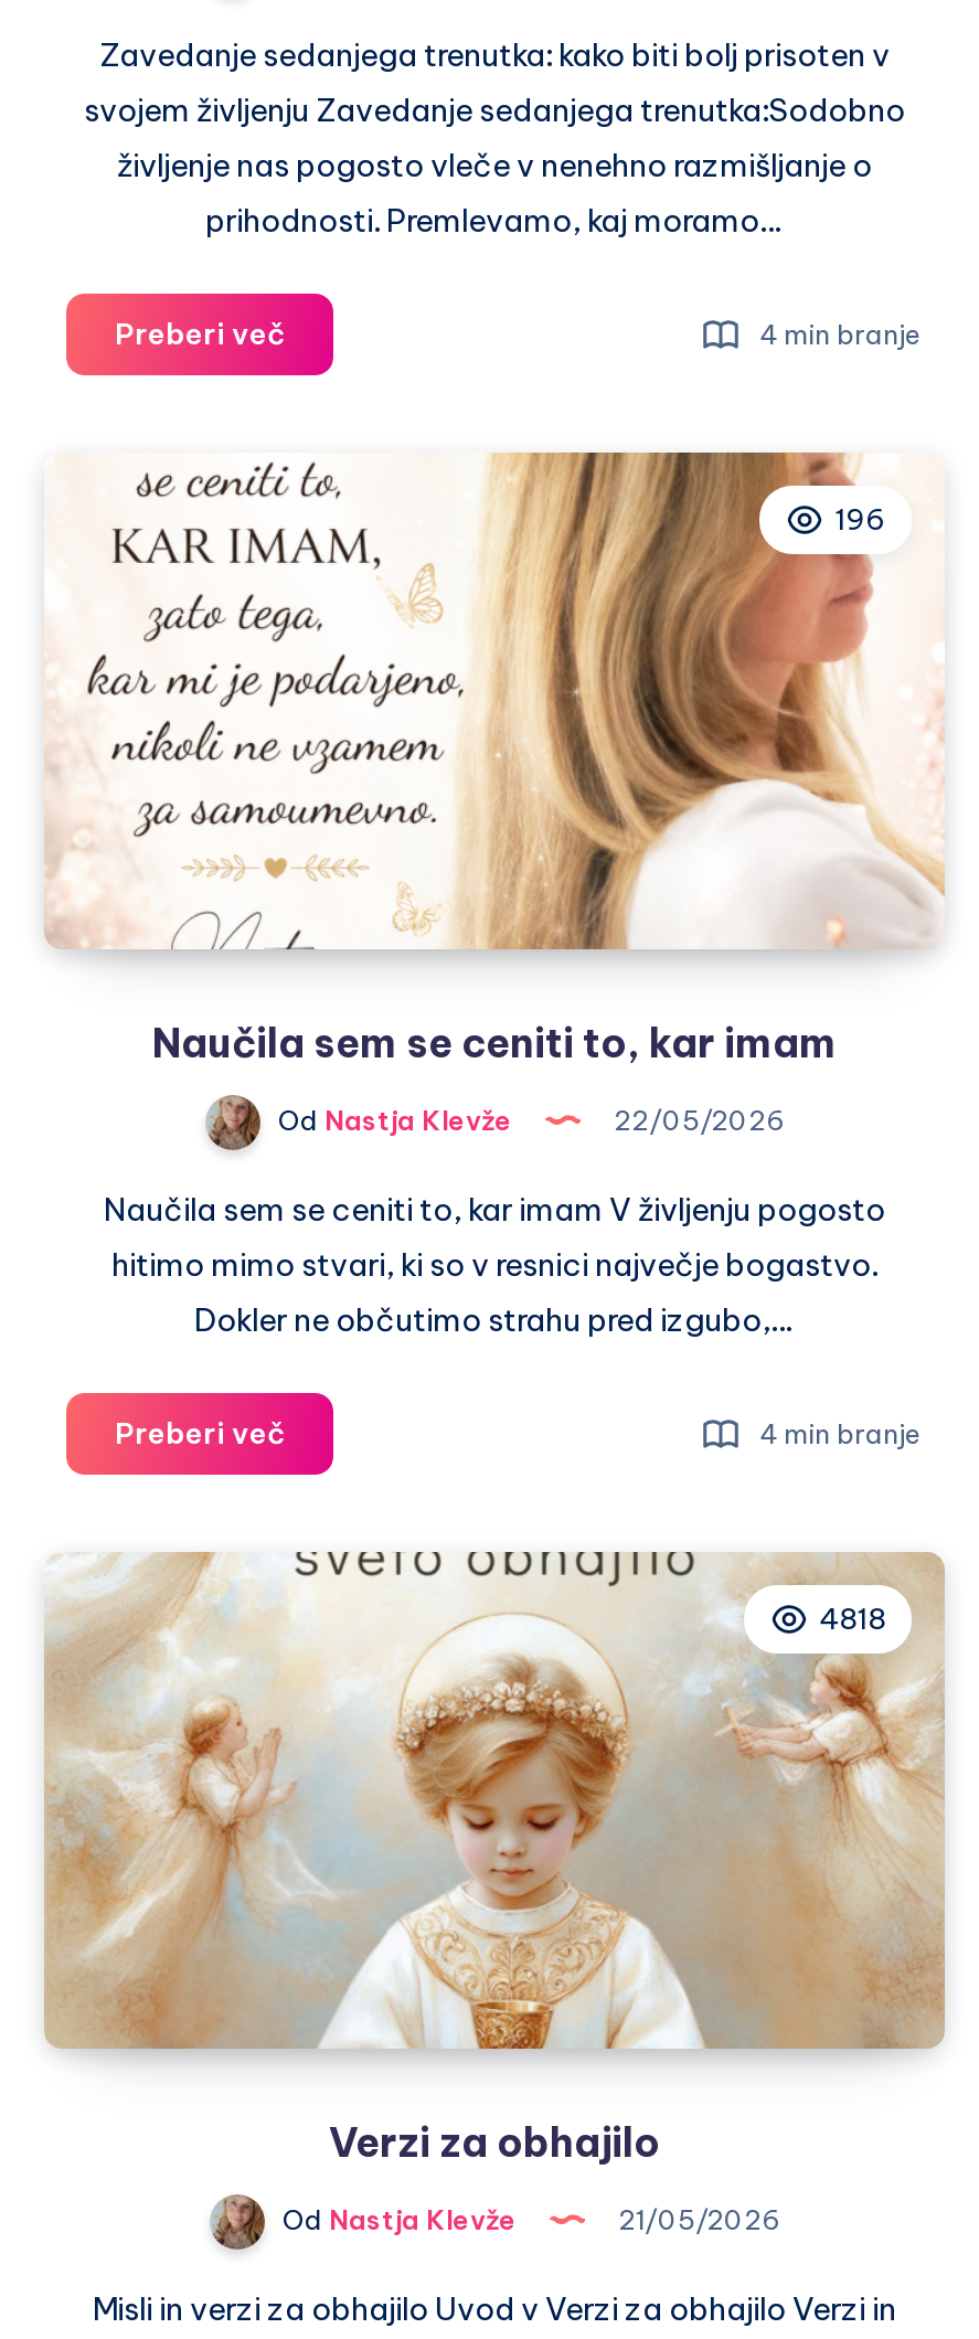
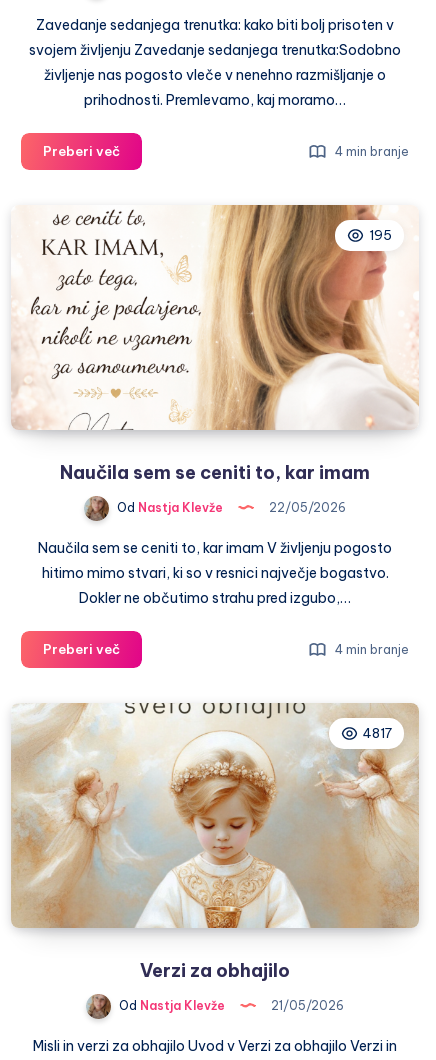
- 196
+ 195

- 4818
+ 4817
